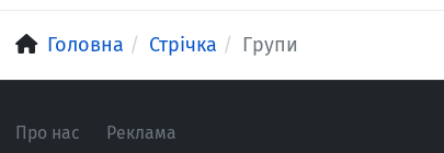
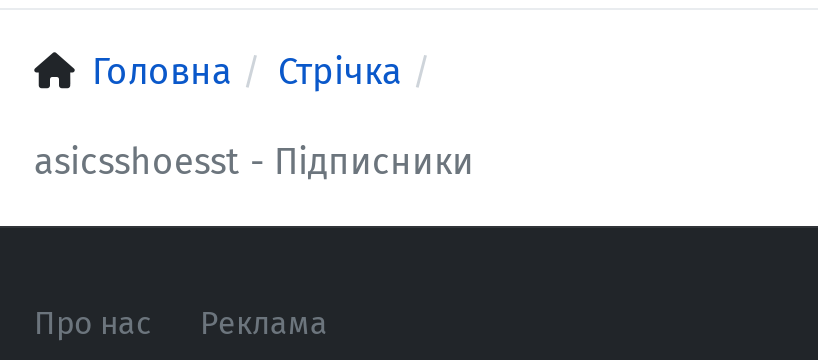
- Групи
+ asicsshoesst - Підписники
